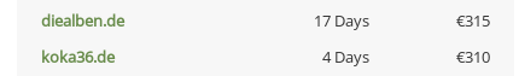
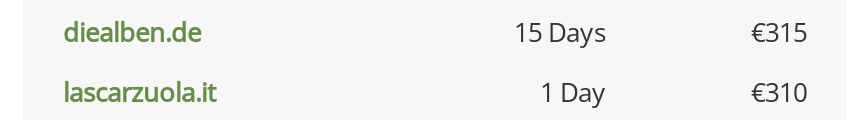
- 17 Days
+ 15 Days

- koka36.de
- 4 Days
+ lascarzuola.it
+ 1 Day
